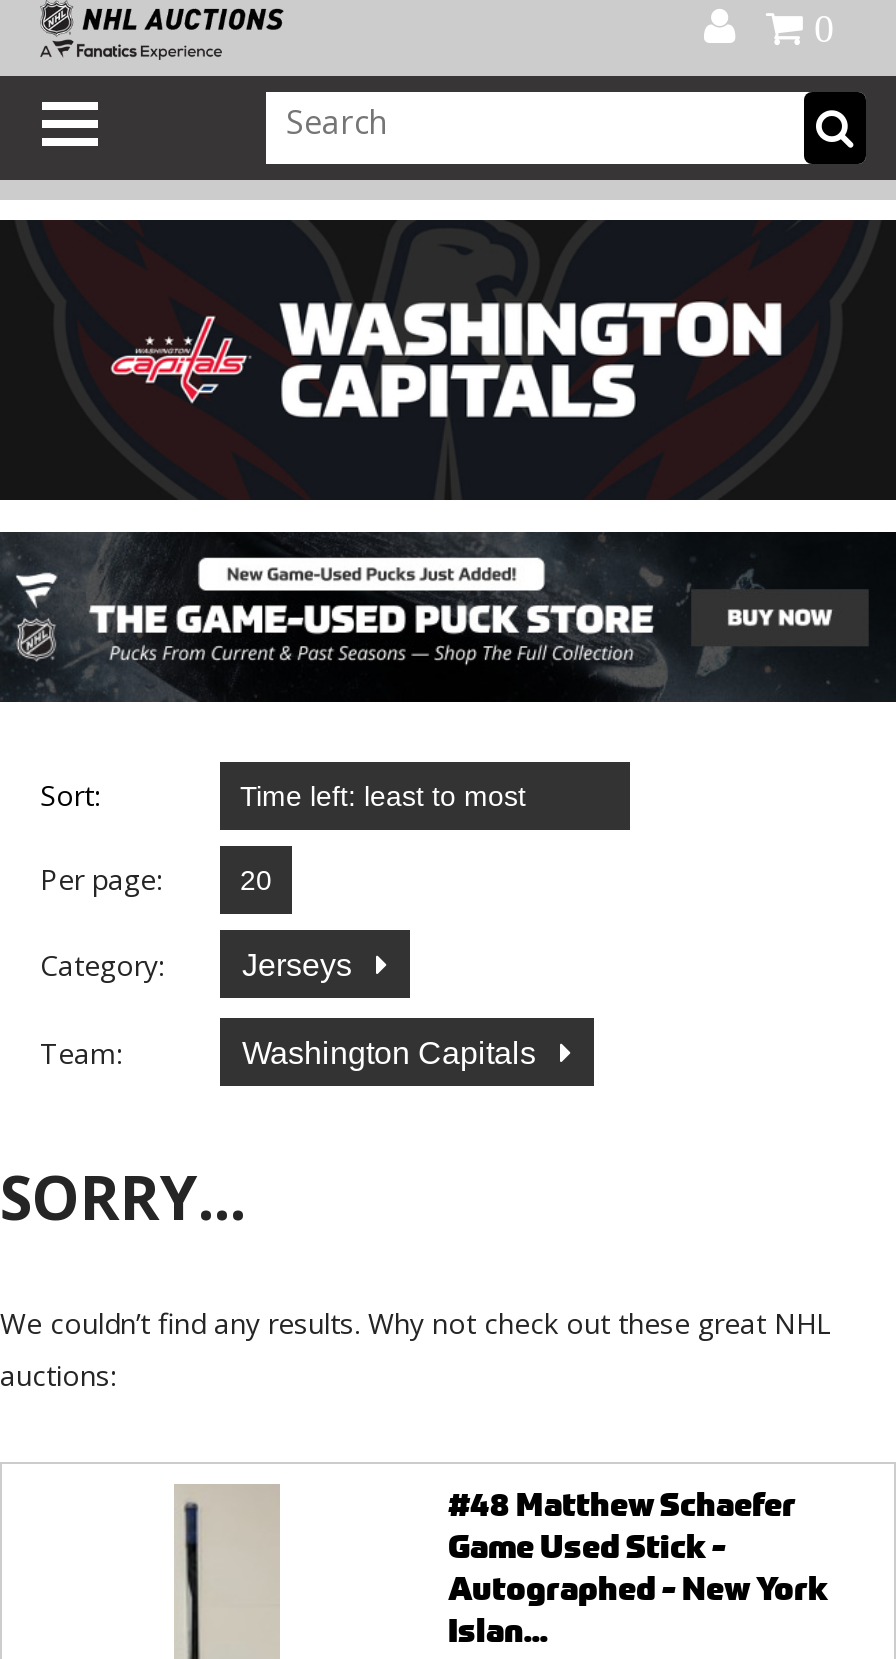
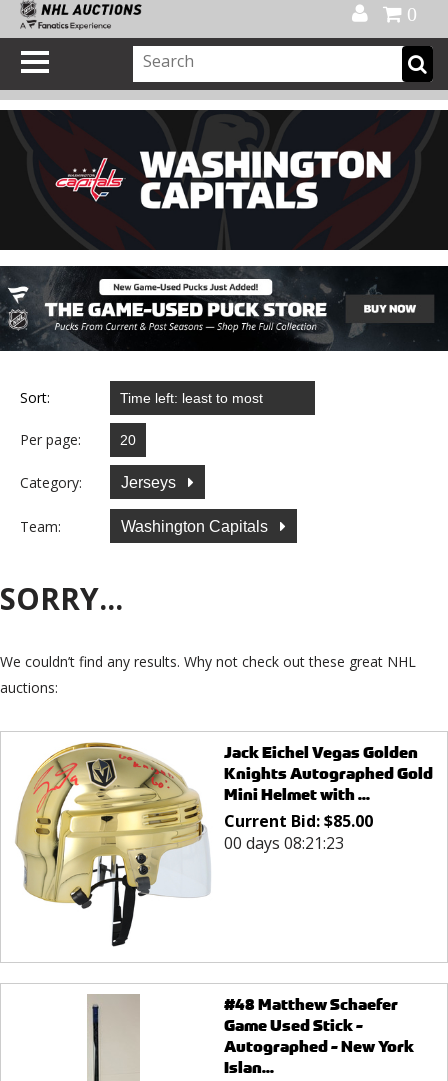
+ [image]
+ Jack Eichel Vegas Golden
+ Knights Autographed Gold
+ Mini Helmet with ...
+ Current Bid: $85.00
+ 00 days 08:21:23
